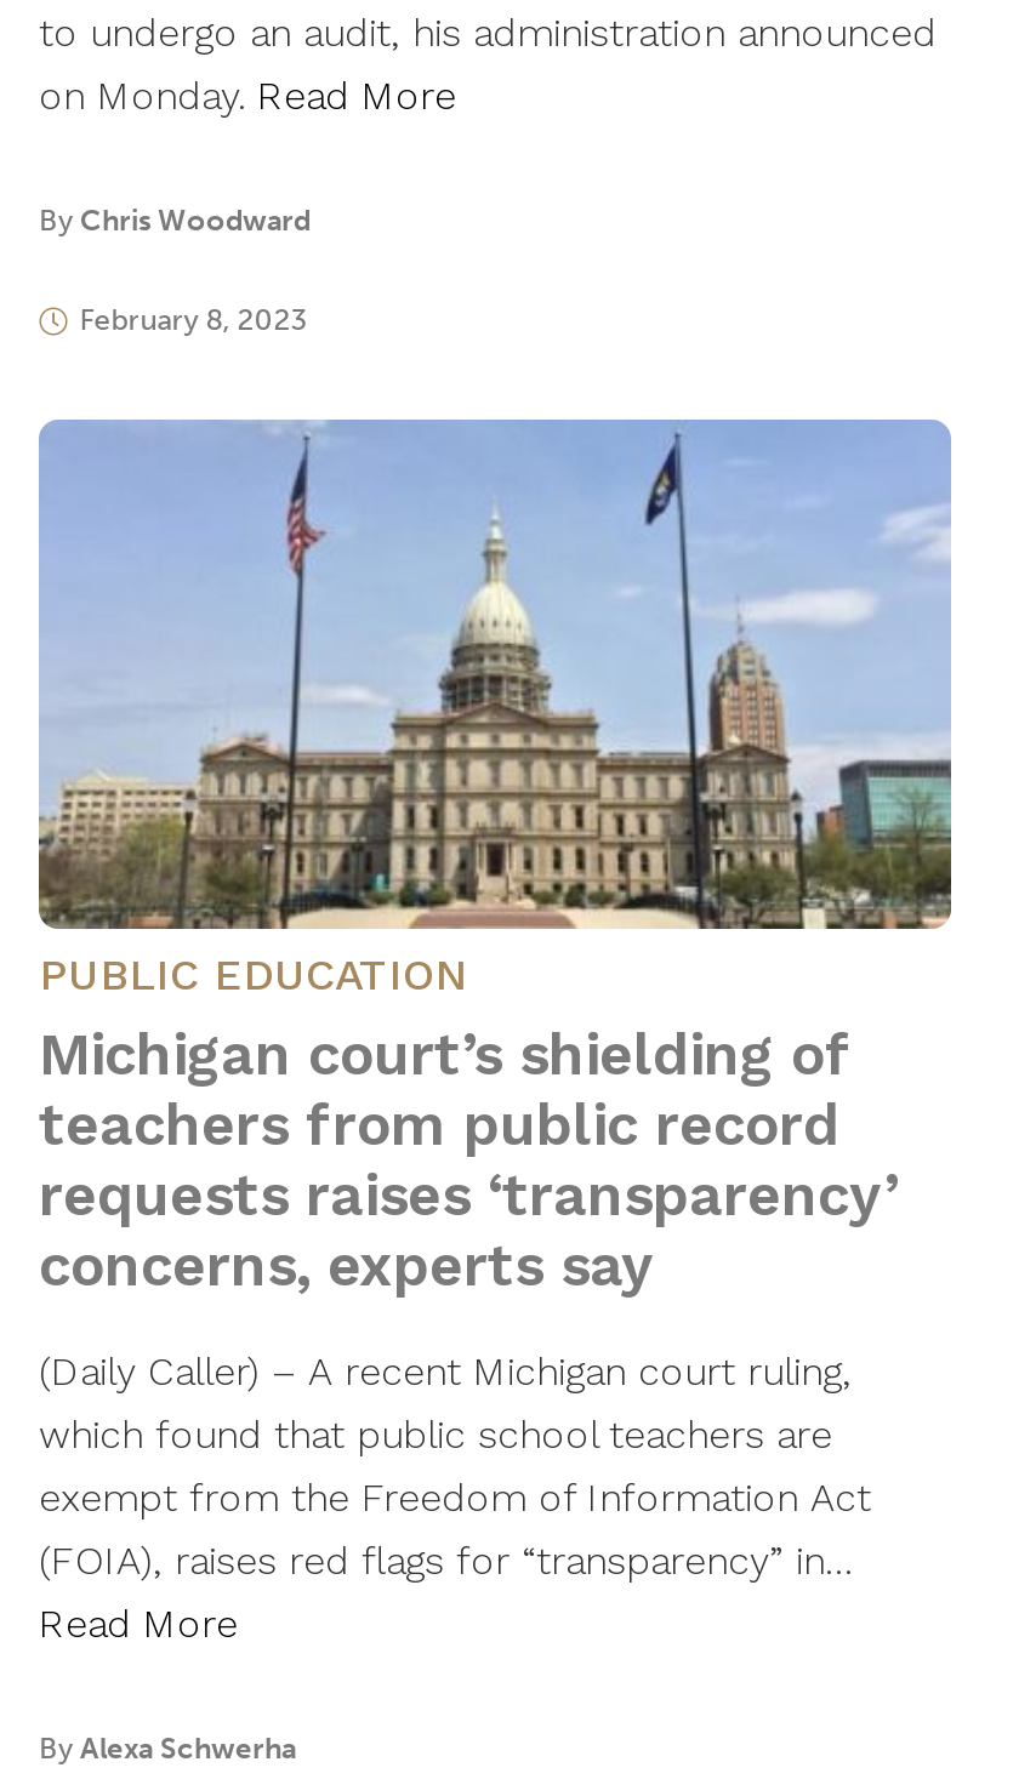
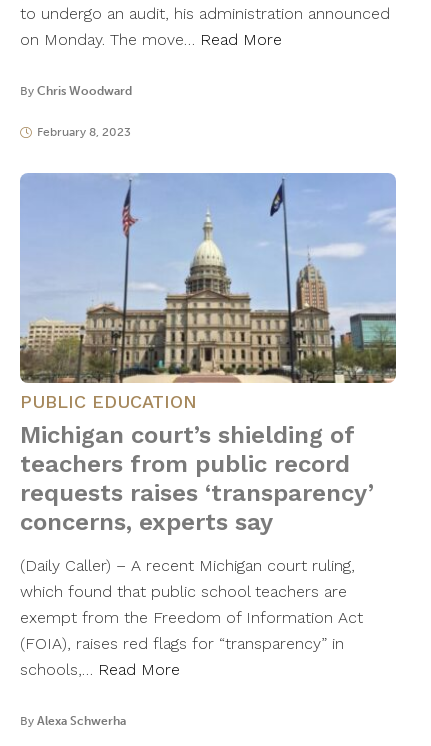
- on Monday. Read More
+ on Monday. The move… Read More

- (FOIA), raises red flags for “transparency” in…
- Read More
+ (FOIA), raises red flags for “transparency” in
+ schools,… Read More
